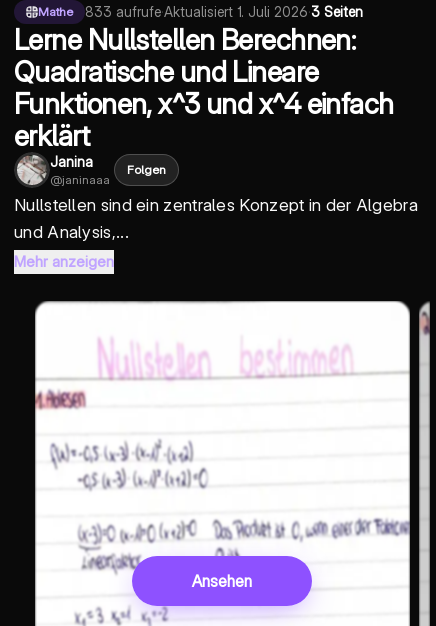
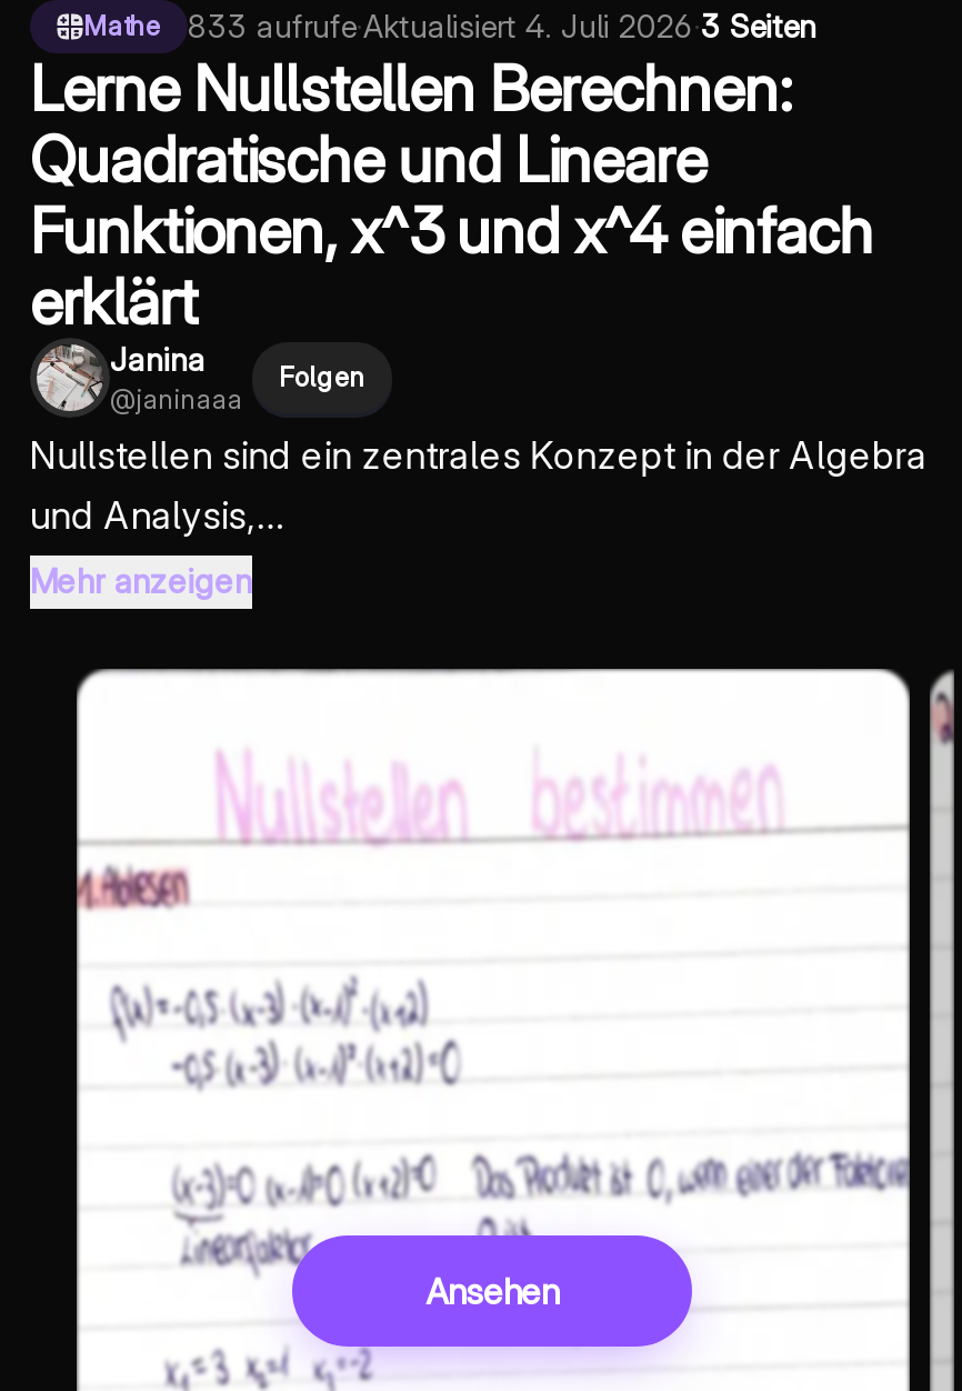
- 833 aufrufe · Aktualisiert 1. Juli 2026 · 3 Seiten
+ 833 aufrufe · Aktualisiert 4. Juli 2026 · 3 Seiten
